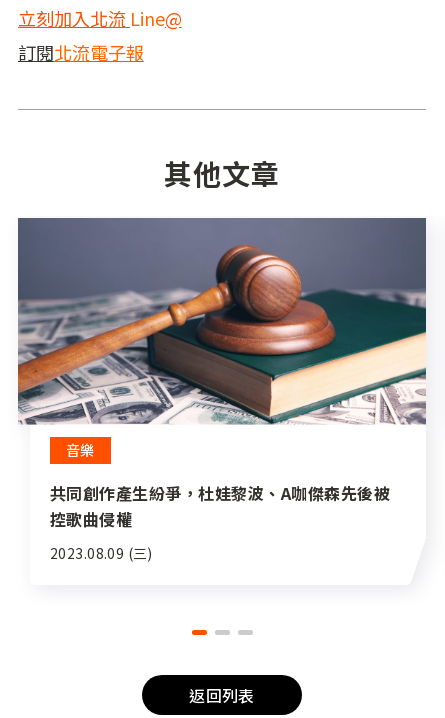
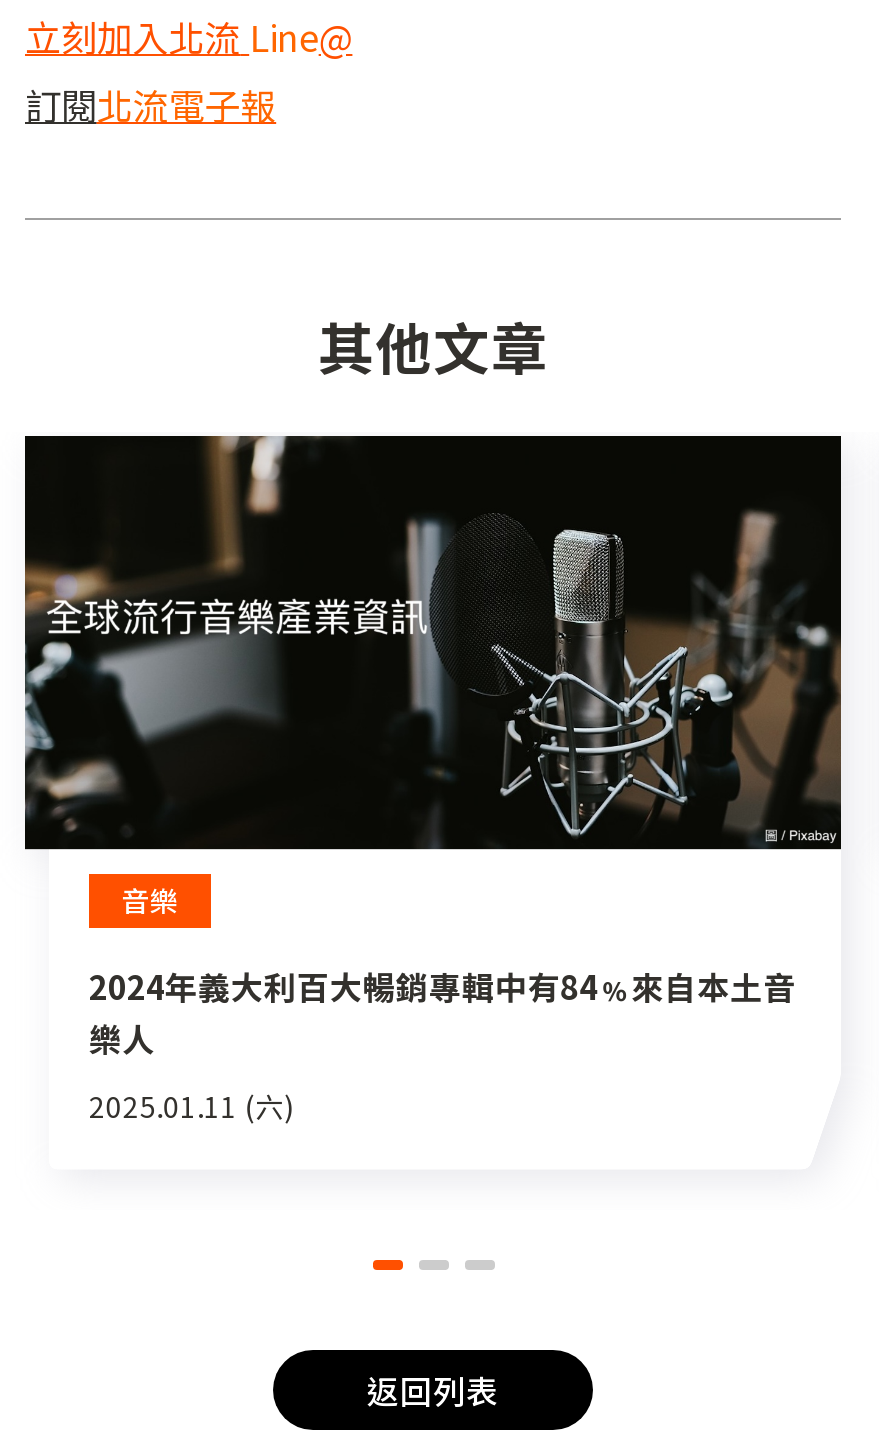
- [image]
+ [image]

- 共同創作產生紛爭，杜娃黎波、A咖傑森先後被
- 控歌曲侵權
+ 2024年義大利百大暢銷專輯中有84﹪來自本土音
+ 樂人

- 2023.08.09 (三)
+ 2025.01.11 (六)
